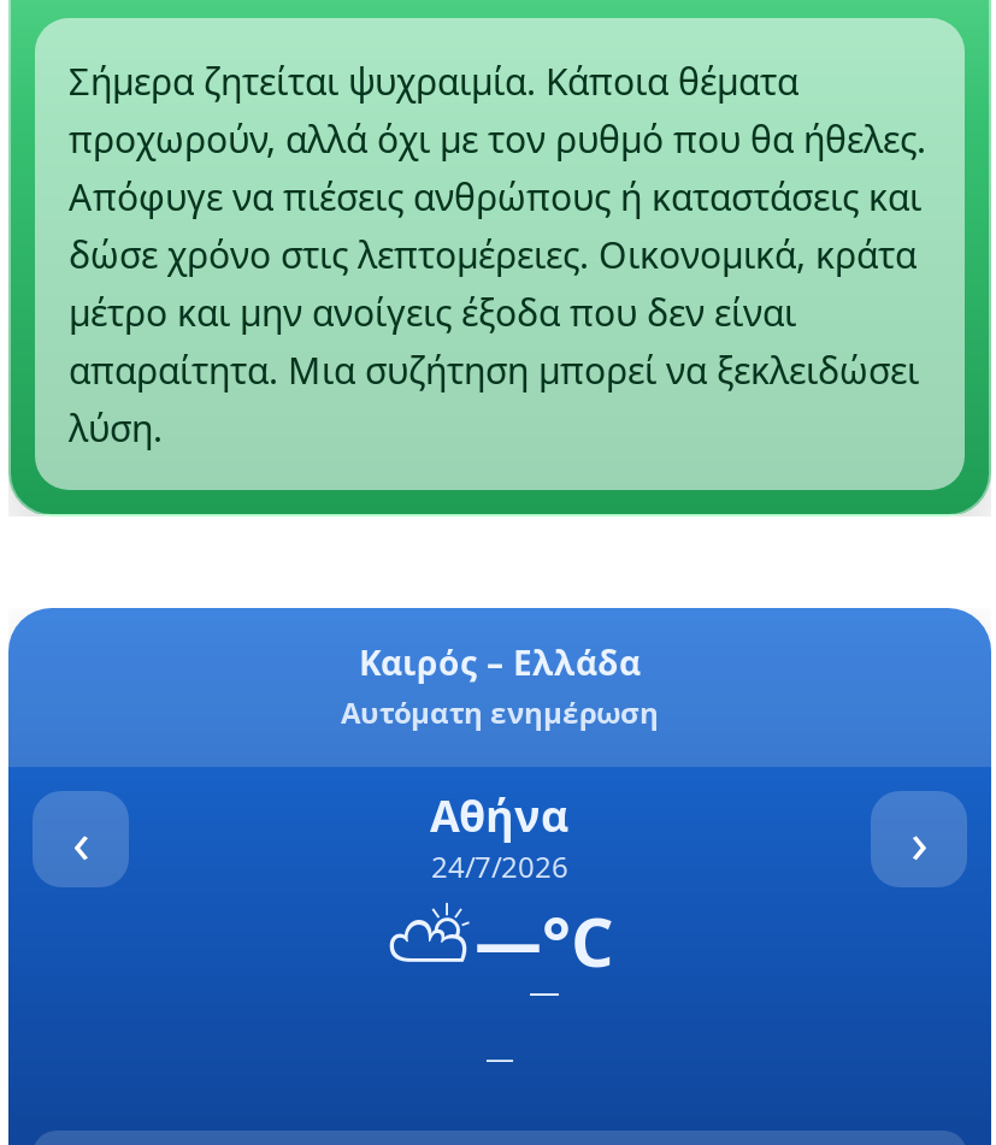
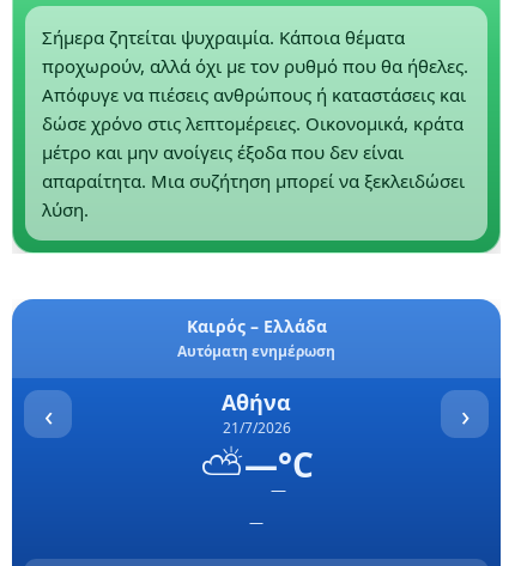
- 24/7/2026
+ 21/7/2026
